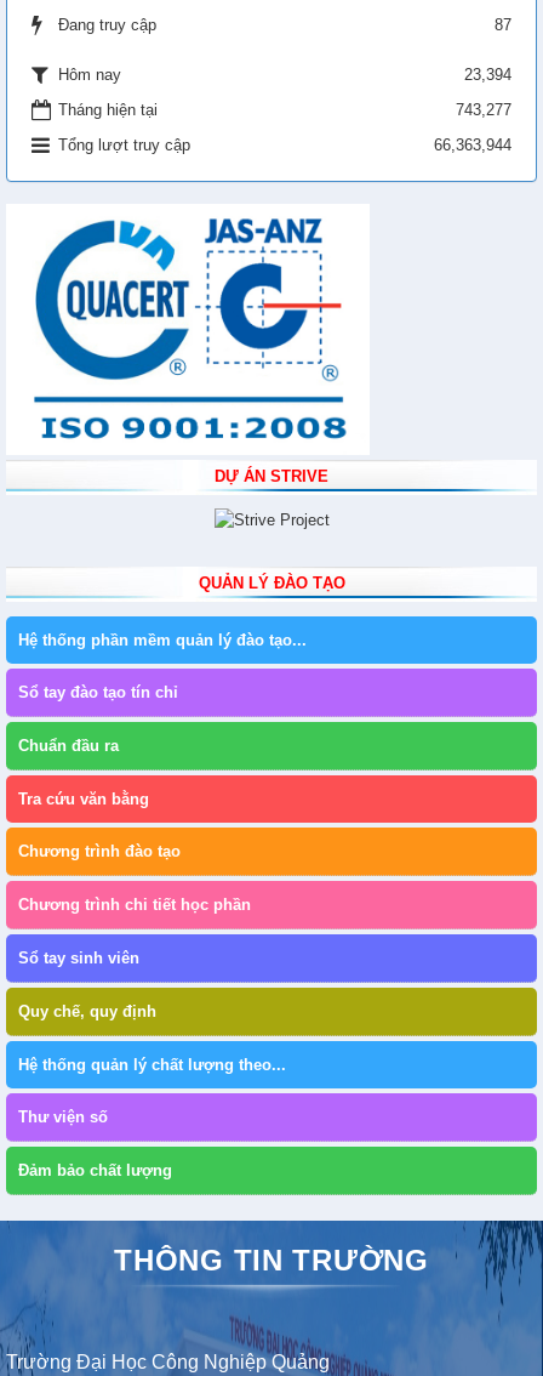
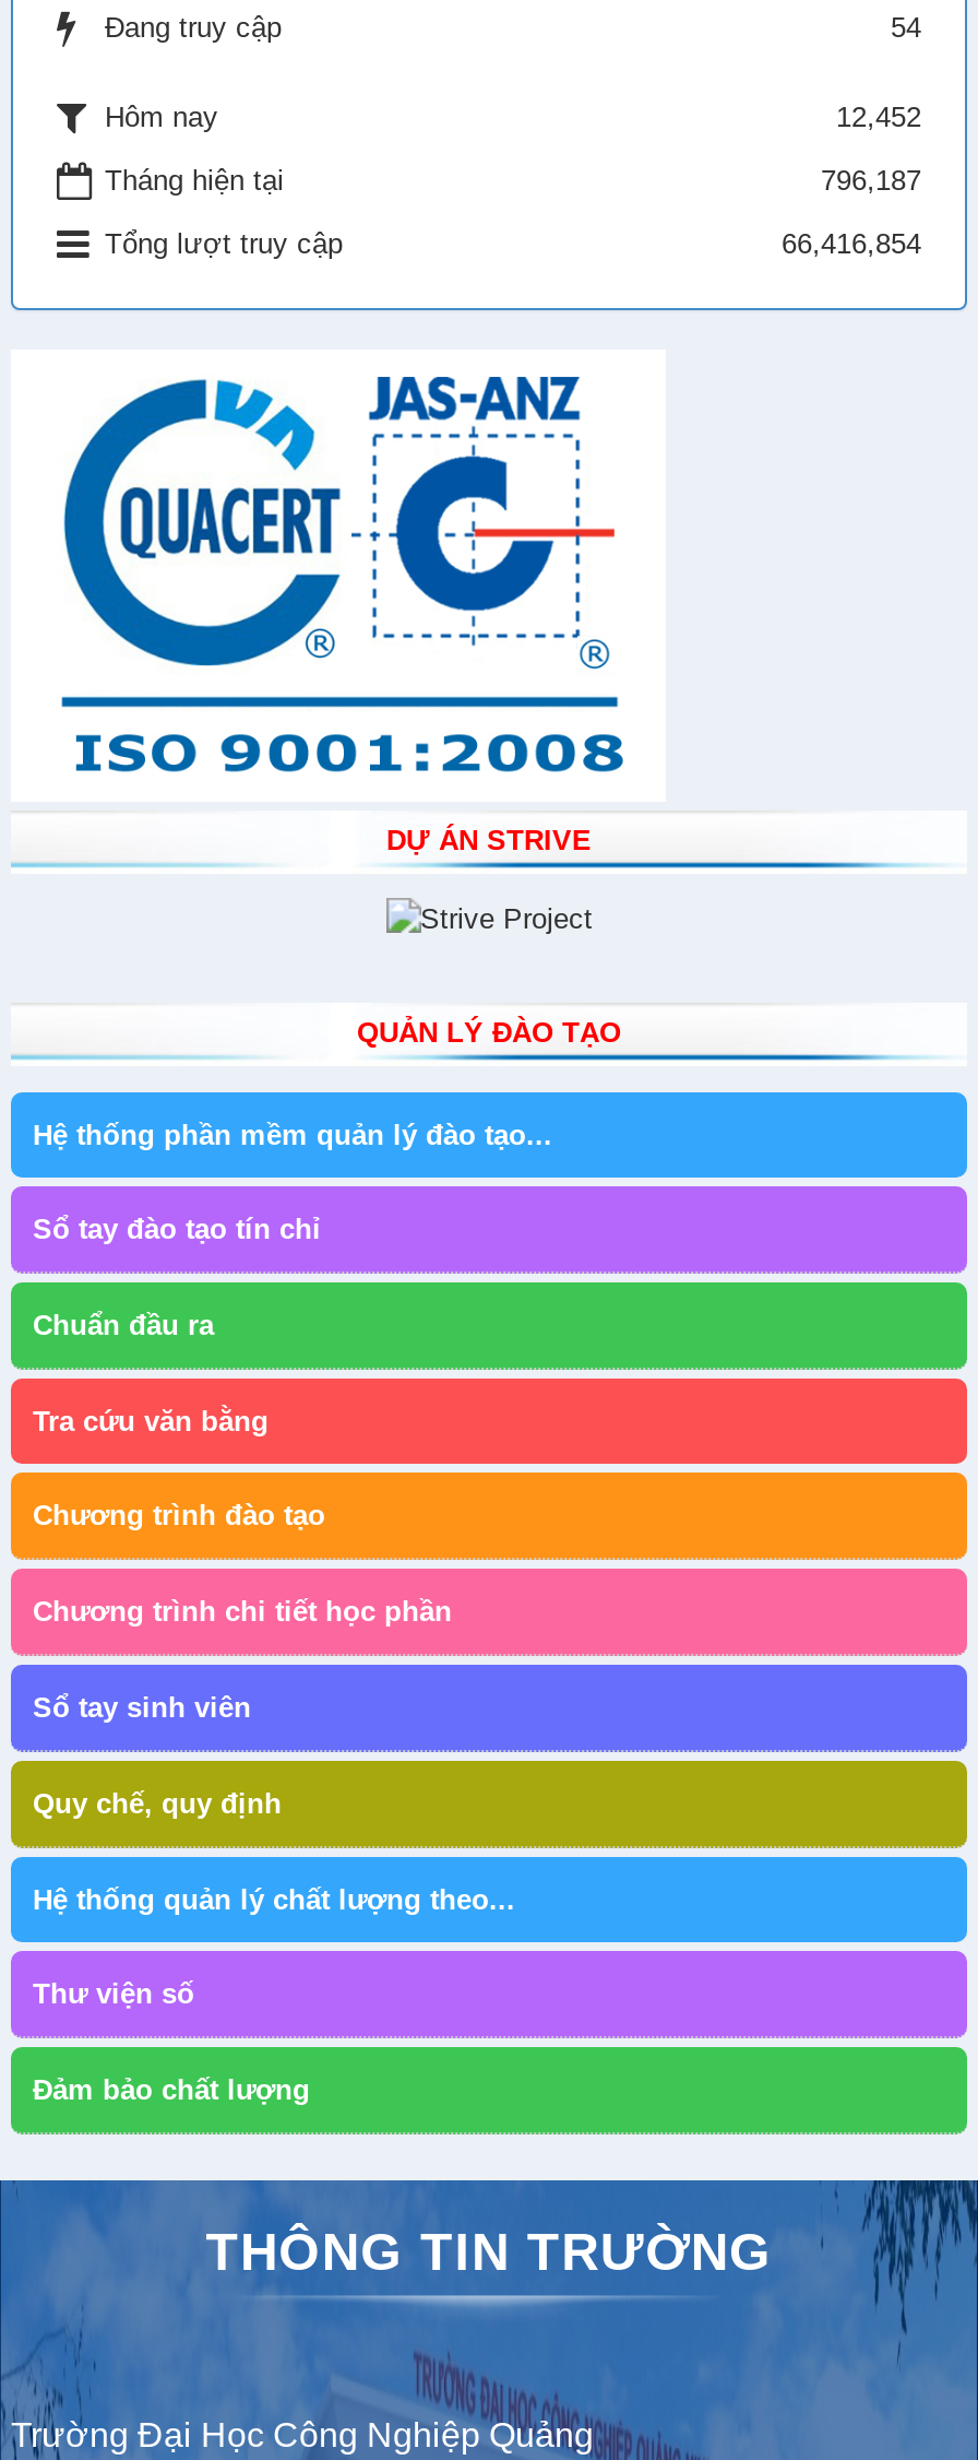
- 87
+ 54

- 23,394
+ 12,452

- 743,277
+ 796,187

- 66,363,944
+ 66,416,854
